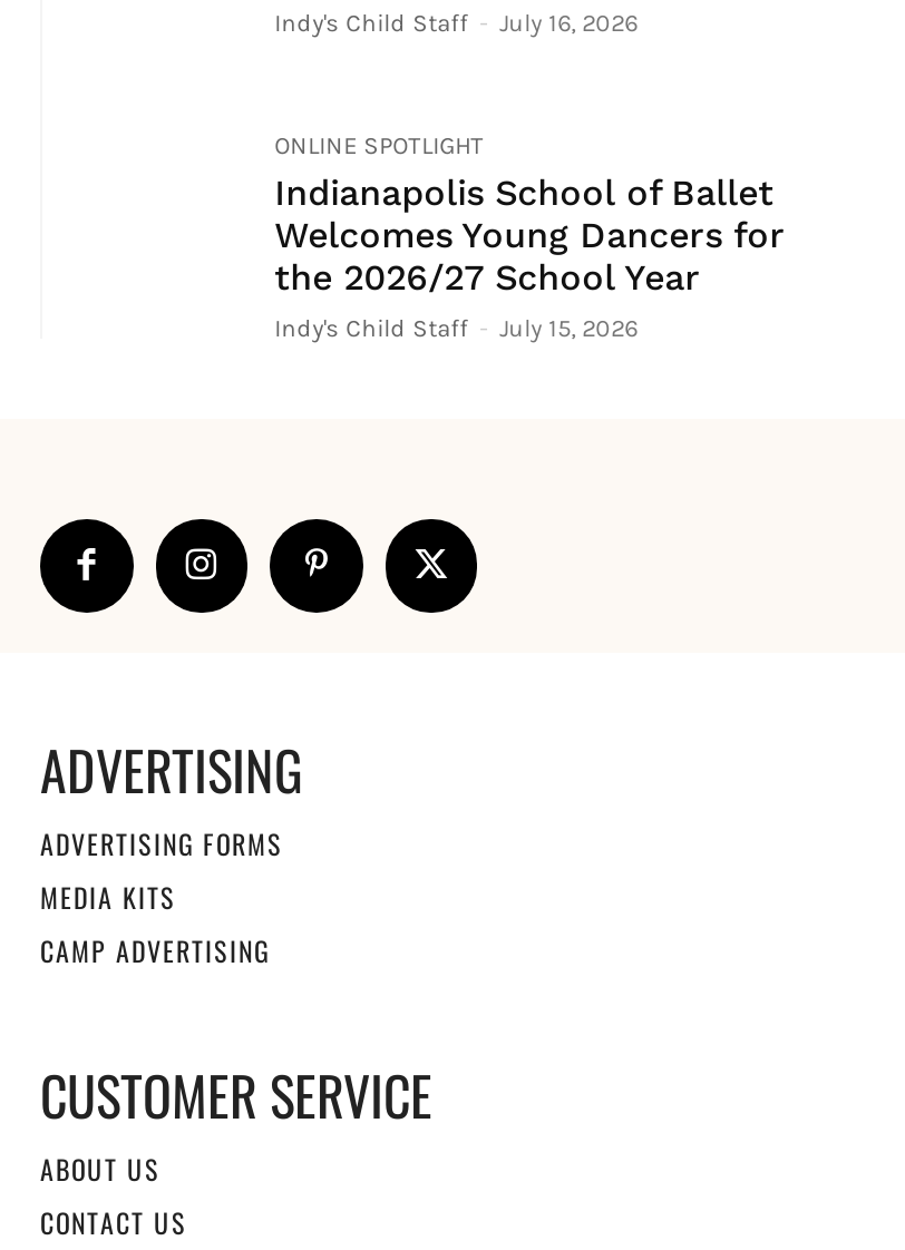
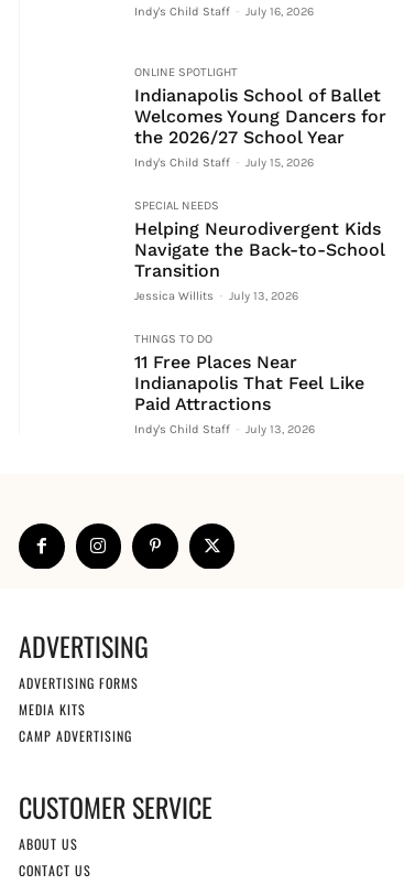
+ SPECIAL NEEDS
+ Helping Neurodivergent Kids
+ Navigate the Back-to-School
+ Transition
+ Jessica Willits - July 13, 2026
+ THINGS TO DO
+ 11 Free Places Near
+ Indianapolis That Feel Like
+ Paid Attractions
+ Indy's Child Staff - July 13, 2026
